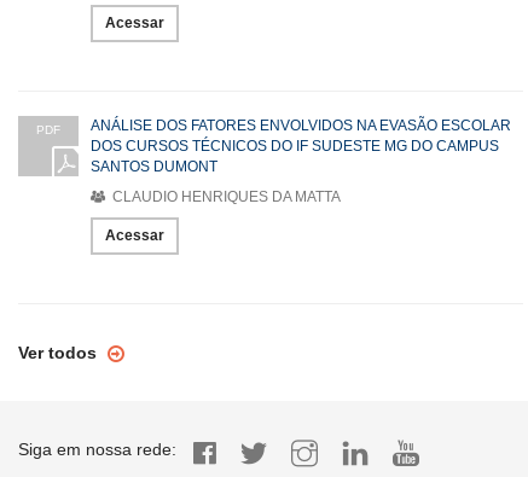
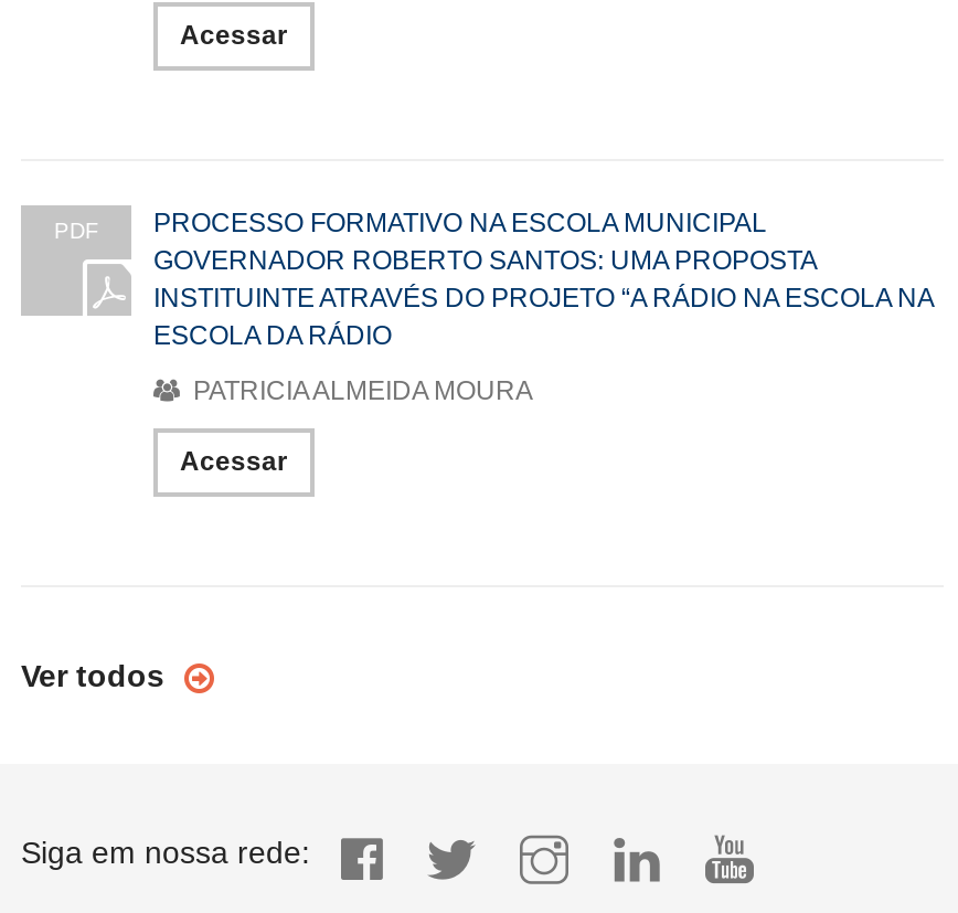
- ANÁLISE DOS FATORES ENVOLVIDOS NA EVASÃO ESCOLAR
- DOS CURSOS TÉCNICOS DO IF SUDESTE MG DO CAMPUS
- SANTOS DUMONT
+ PROCESSO FORMATIVO NA ESCOLA MUNICIPAL
+ GOVERNADOR ROBERTO SANTOS: UMA PROPOSTA
+ INSTITUINTE ATRAVÉS DO PROJETO “A RÁDIO NA ESCOLA NA
+ ESCOLA DA RÁDIO

- CLAUDIO HENRIQUES DA MATTA
+ PATRICIA ALMEIDA MOURA
